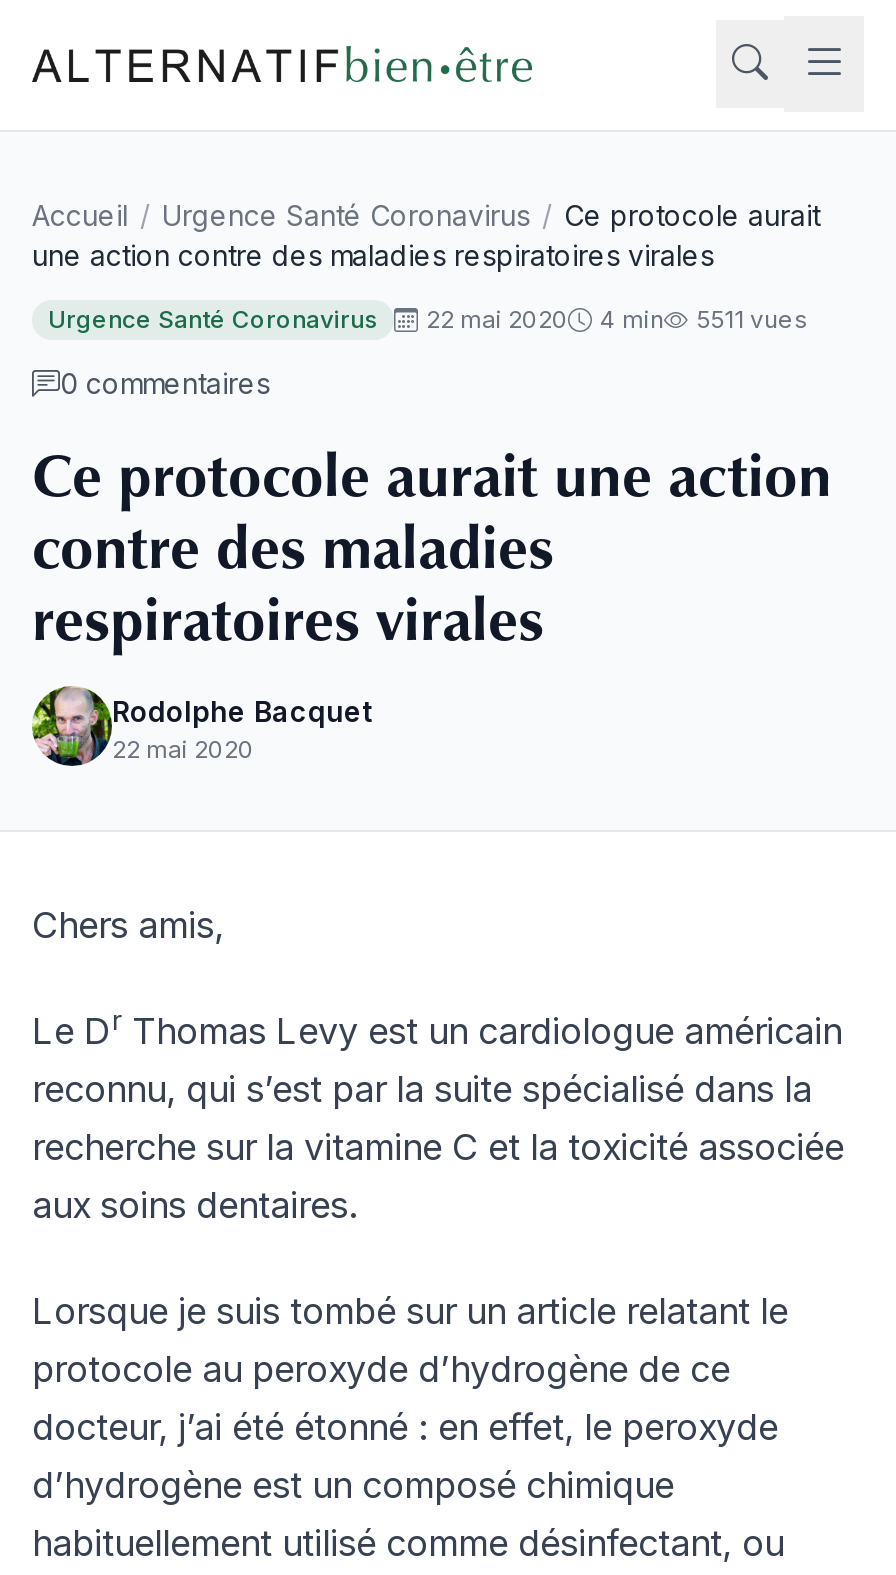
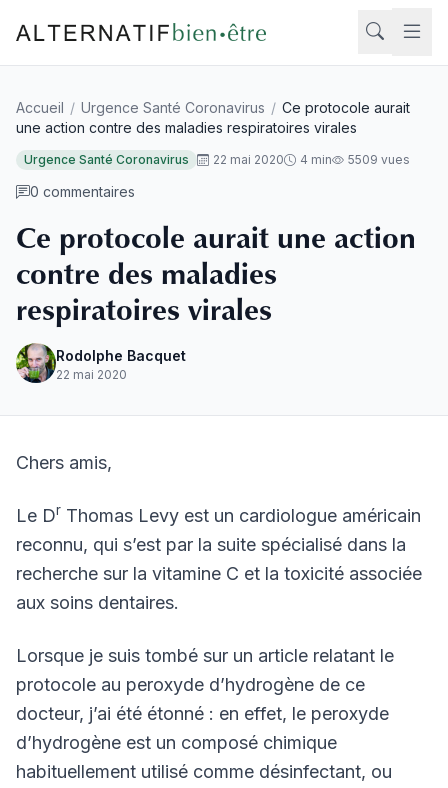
- Urgence Santé Coronavirus 22 mai 2020 4 min 5511 vues
+ Urgence Santé Coronavirus 22 mai 2020 4 min 5509 vues
